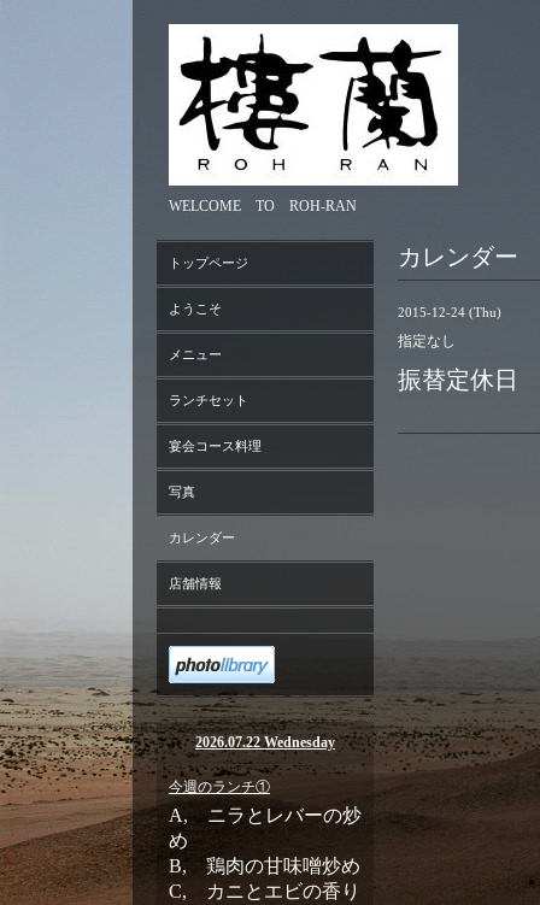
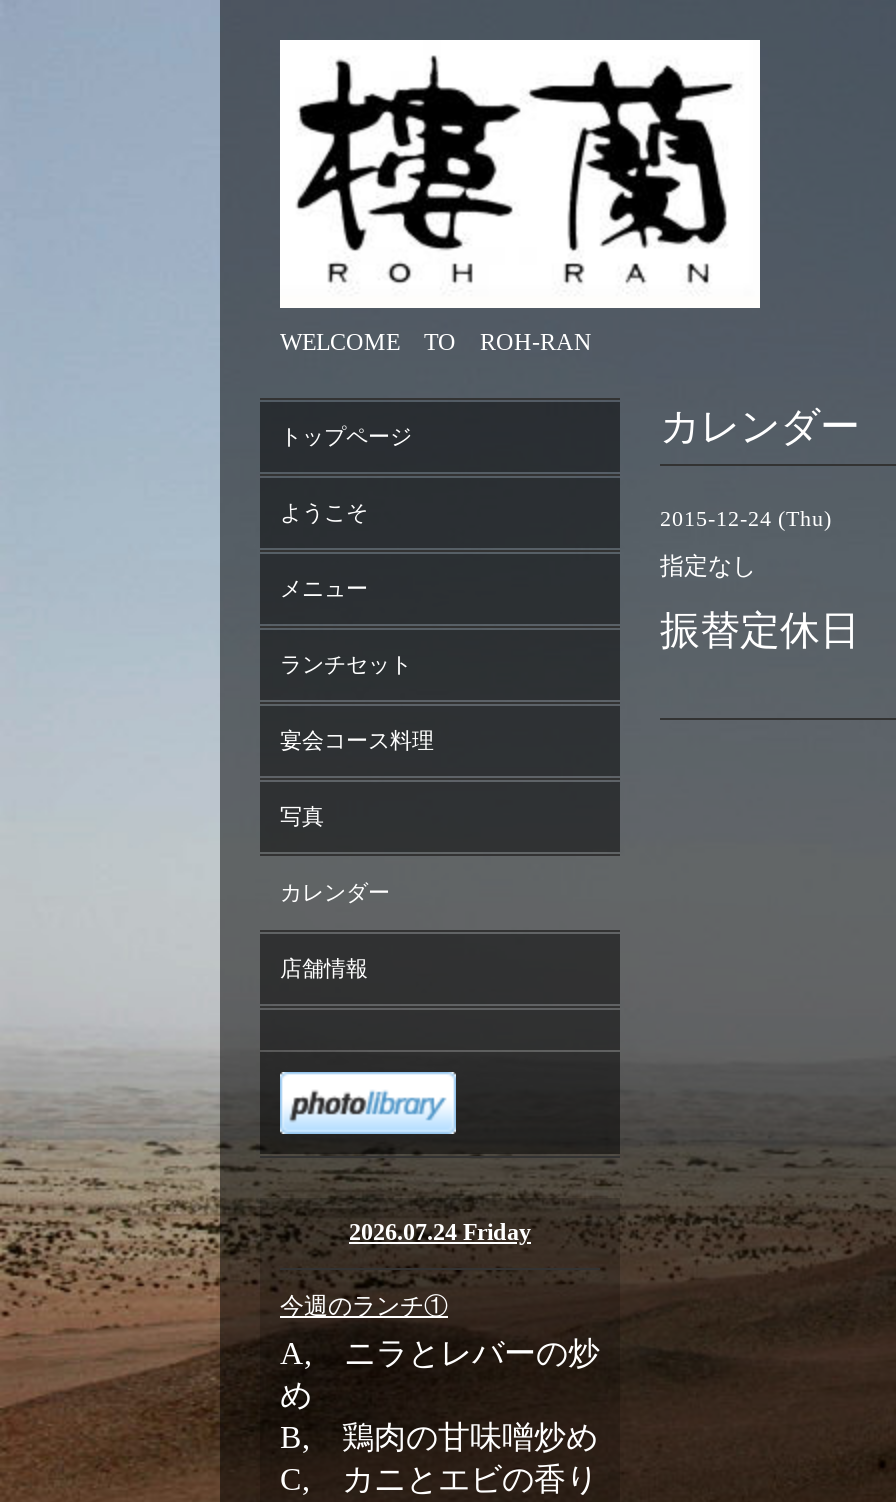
- 2026.07.22 Wednesday
+ 2026.07.24 Friday
